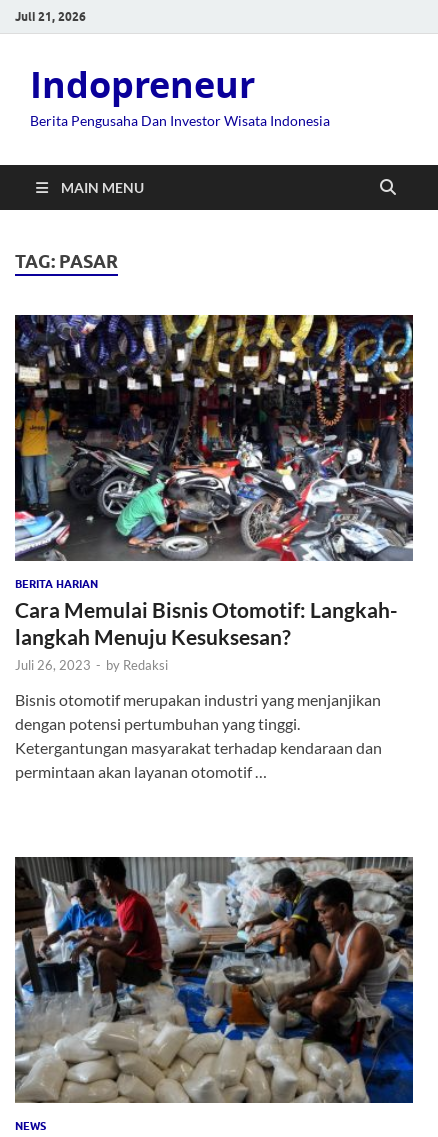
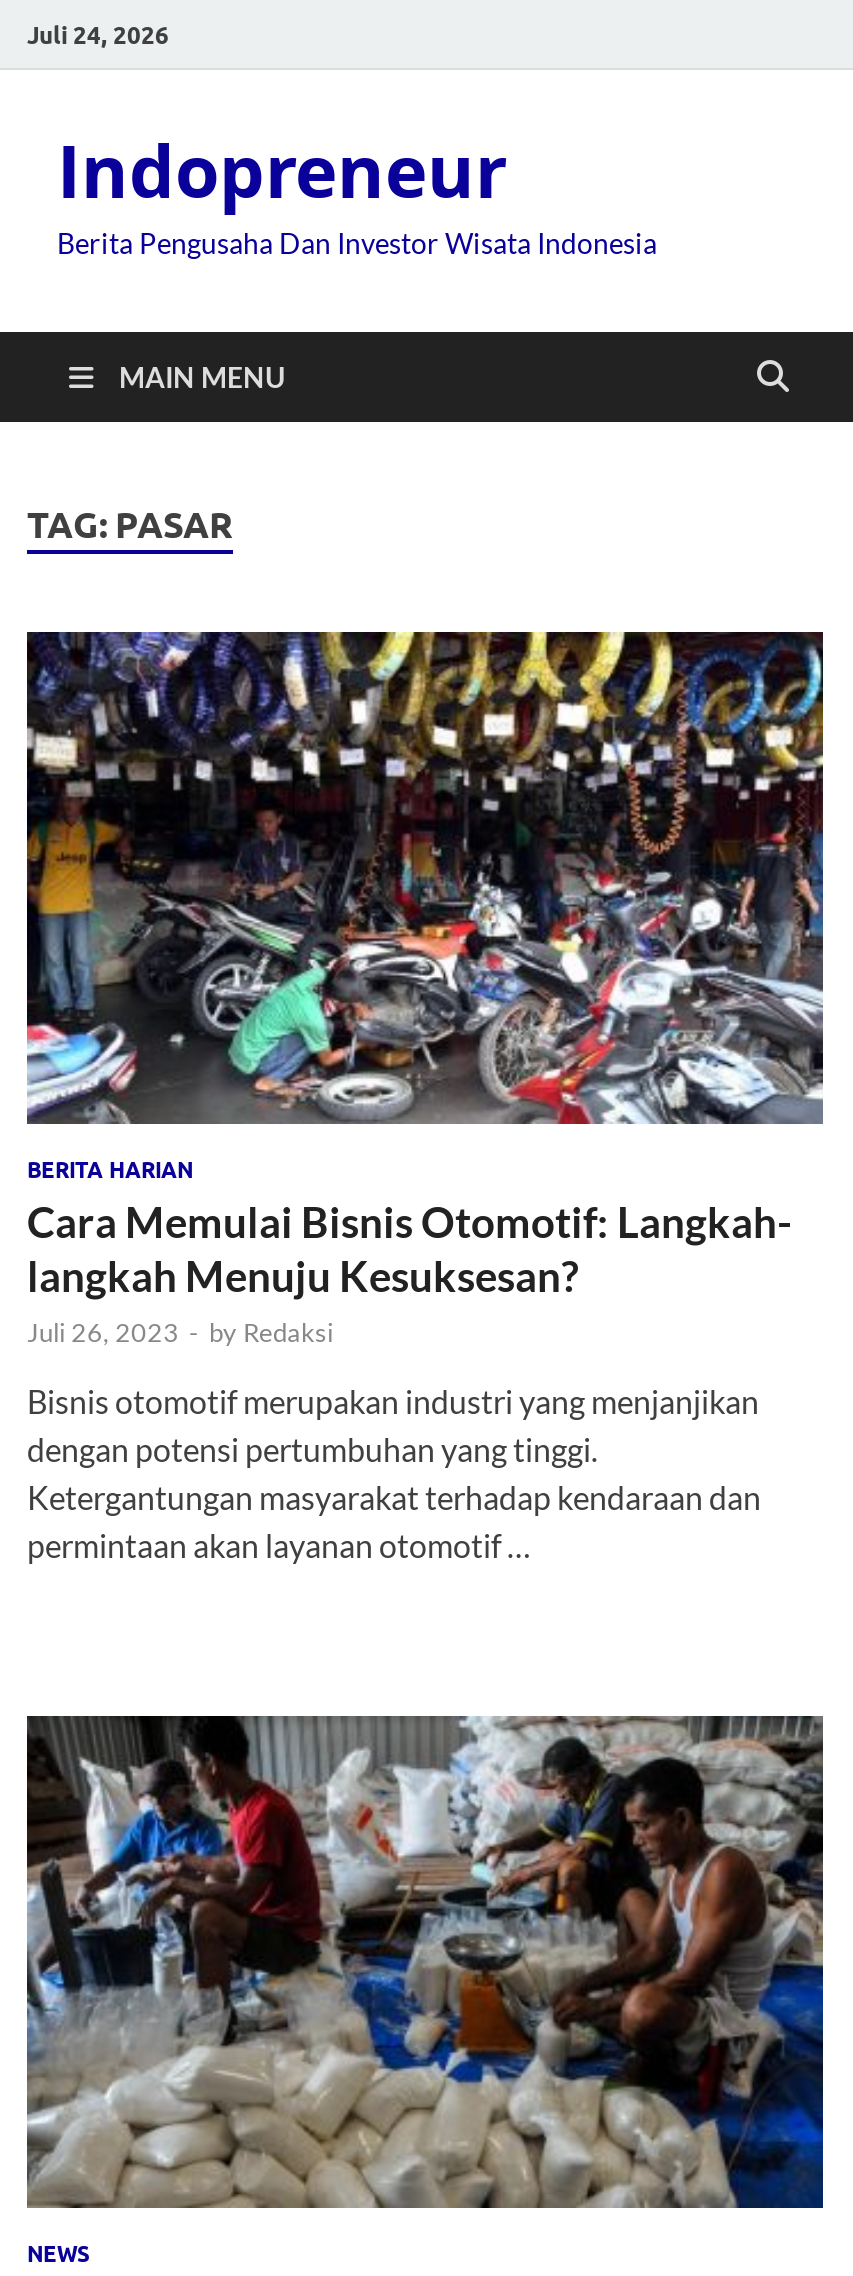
- Juli 21, 2026
+ Juli 24, 2026
